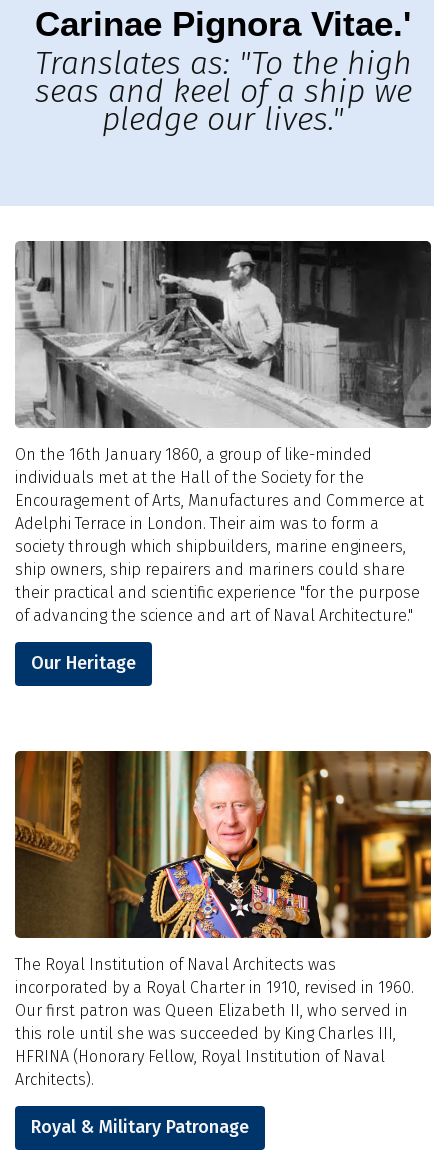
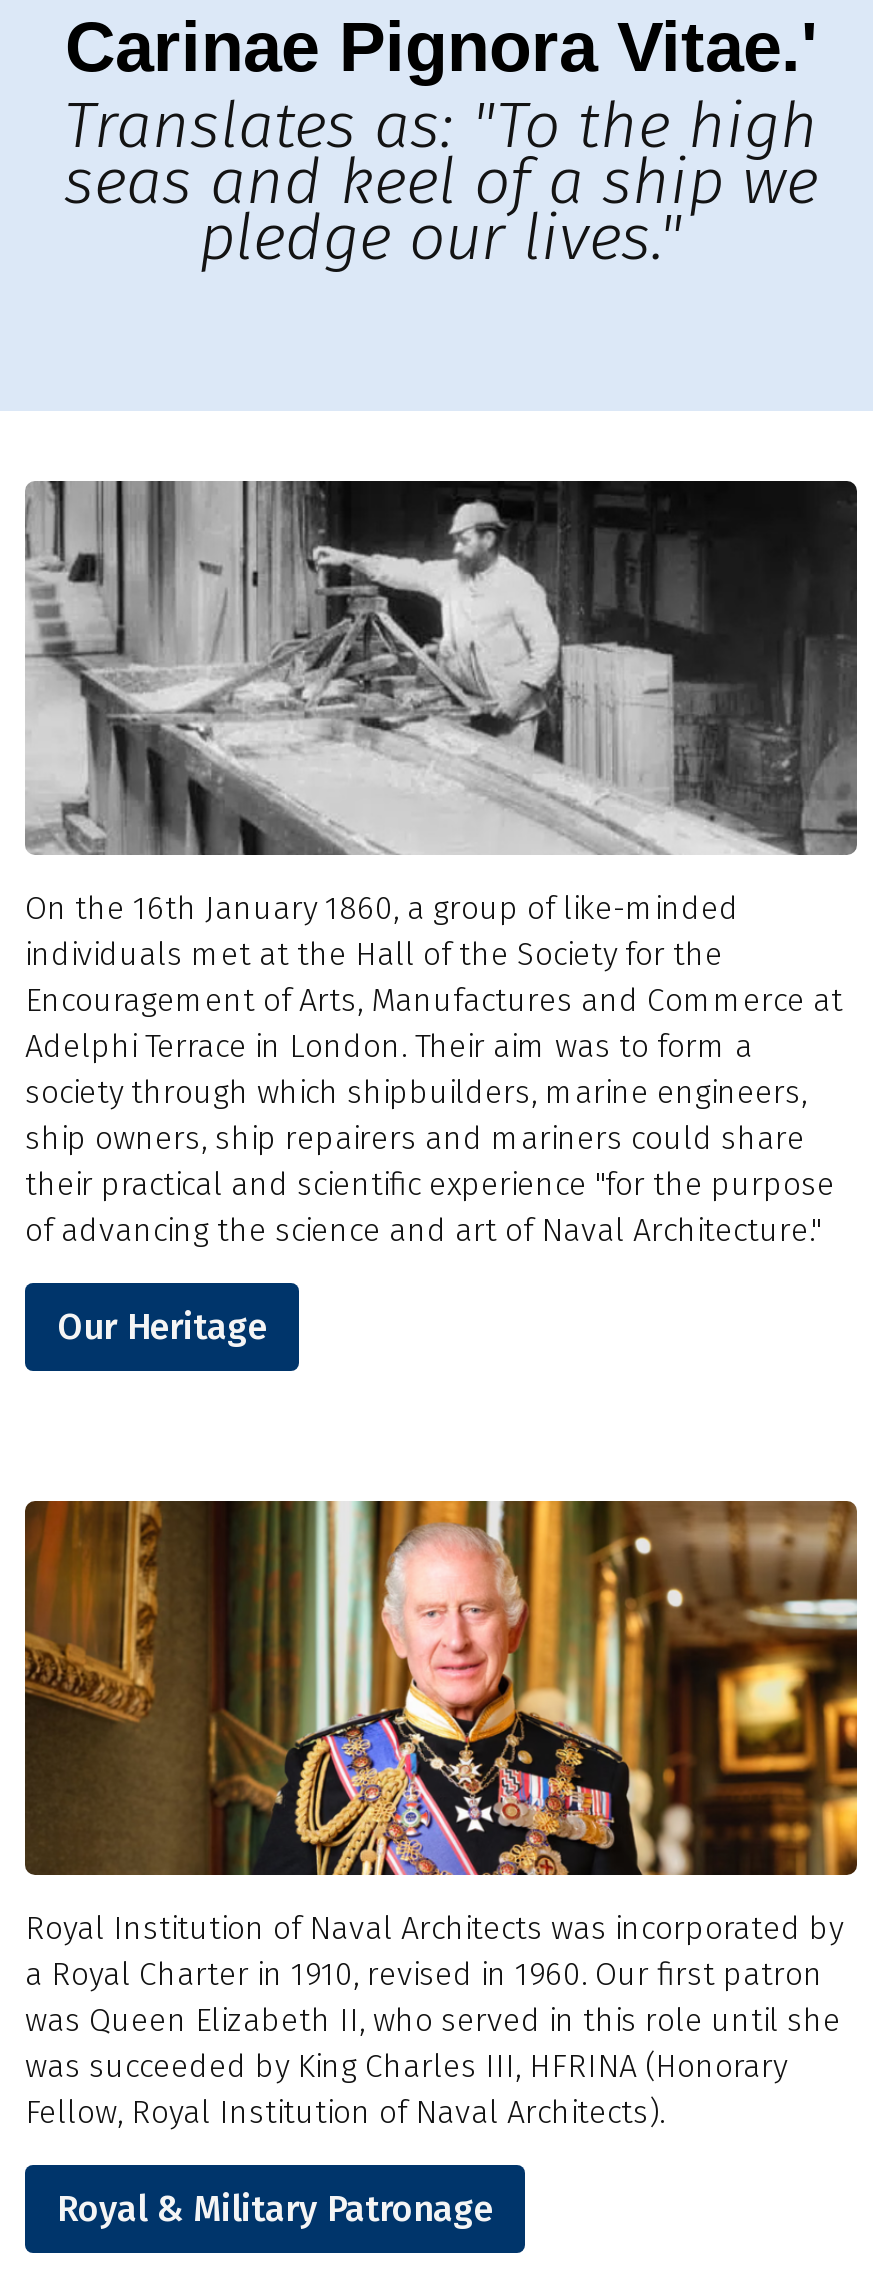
- The Royal Institution of Naval Architects was
- incorporated by a Royal Charter in 1910, revised in 1960.
- Our first patron was Queen Elizabeth II, who served in
- this role until she was succeeded by King Charles III,
- HFRINA (Honorary Fellow, Royal Institution of Naval
- Architects).
+ Royal Institution of Naval Architects was incorporated by
+ a Royal Charter in 1910, revised in 1960. Our first patron
+ was Queen Elizabeth II, who served in this role until she
+ was succeeded by King Charles III, HFRINA (Honorary
+ Fellow, Royal Institution of Naval Architects).
